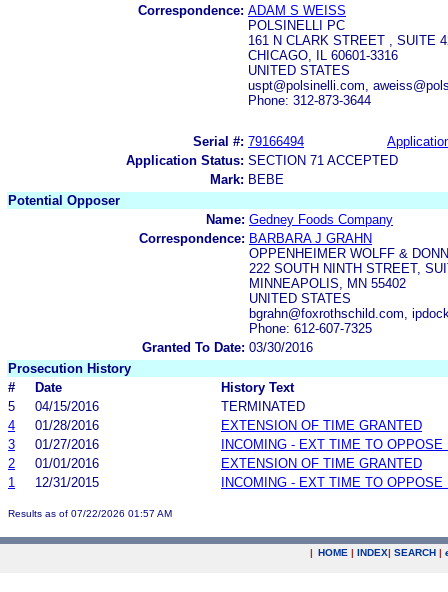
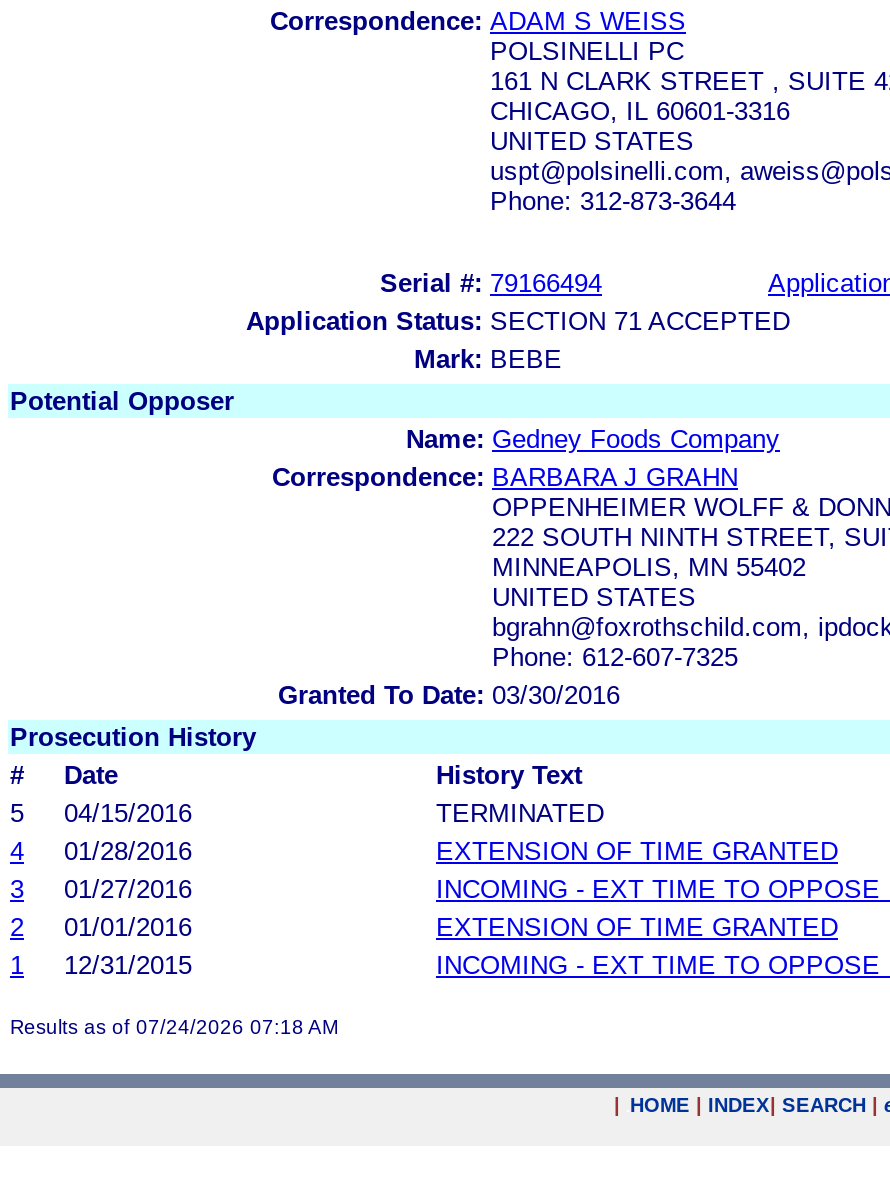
- Results as of 07/22/2026 01:57 AM
+ Results as of 07/24/2026 07:18 AM
